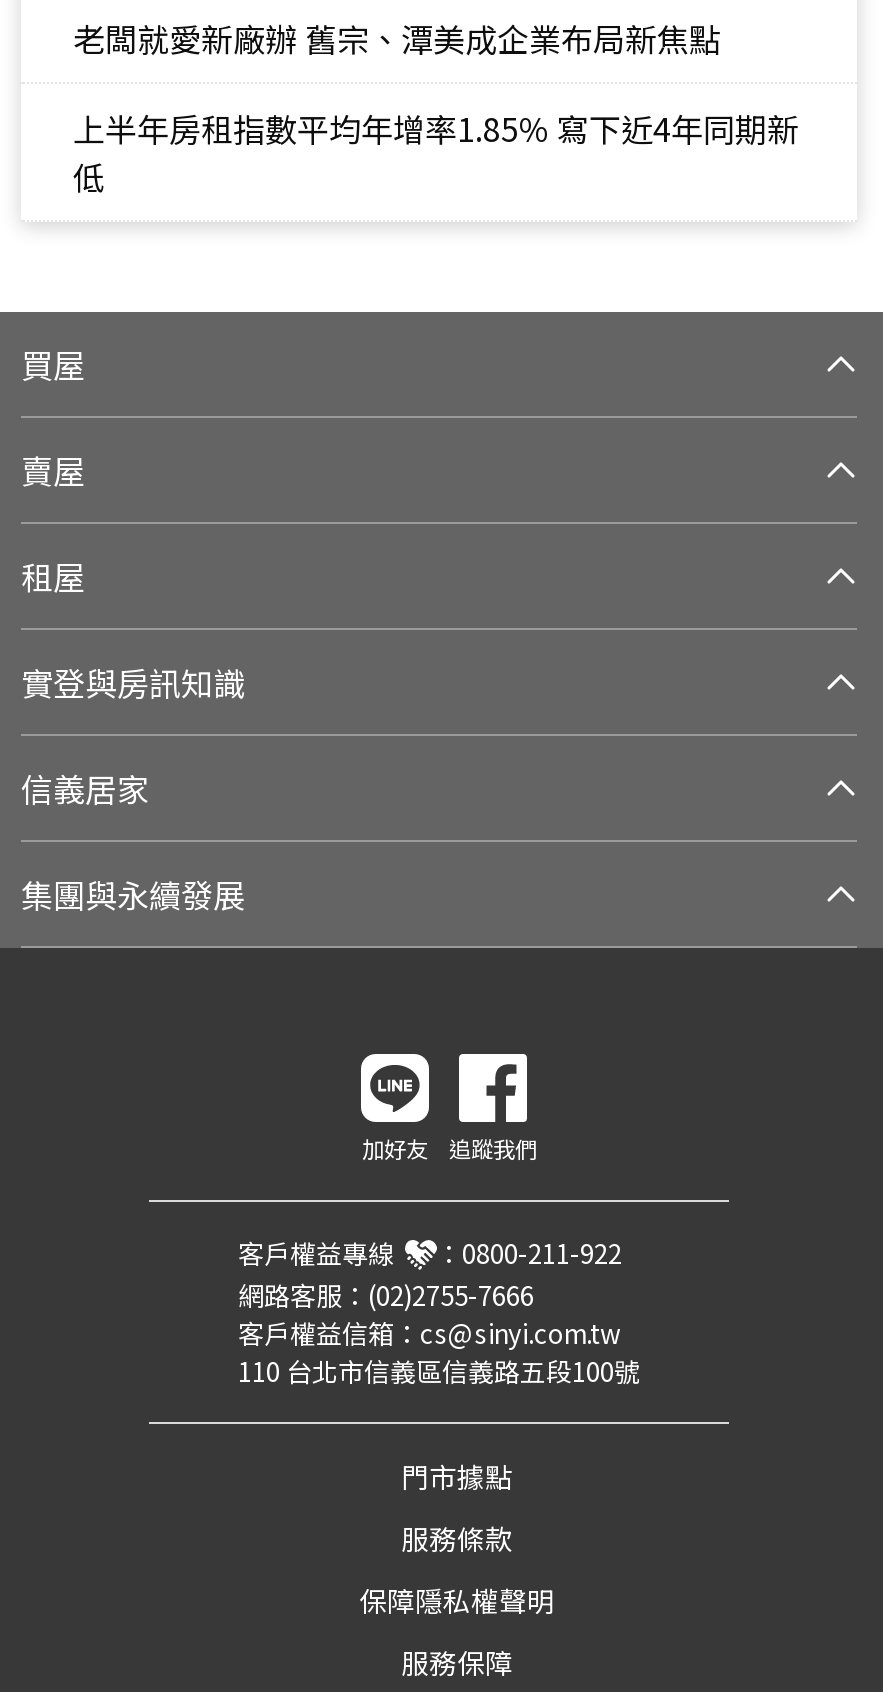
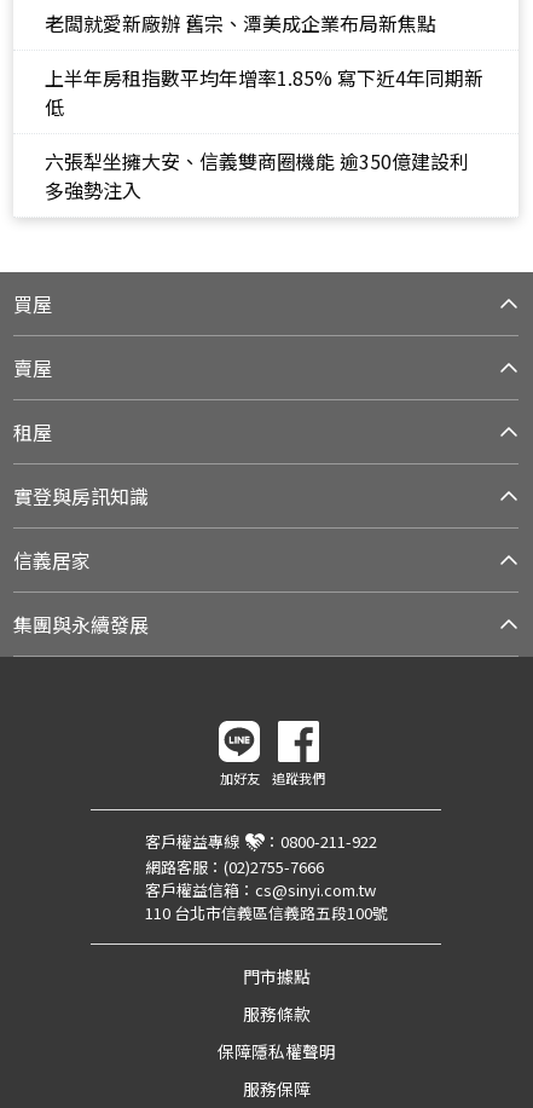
+ 六張犁坐擁大安、信義雙商圈機能 逾350億建設利
+ 多強勢注入
